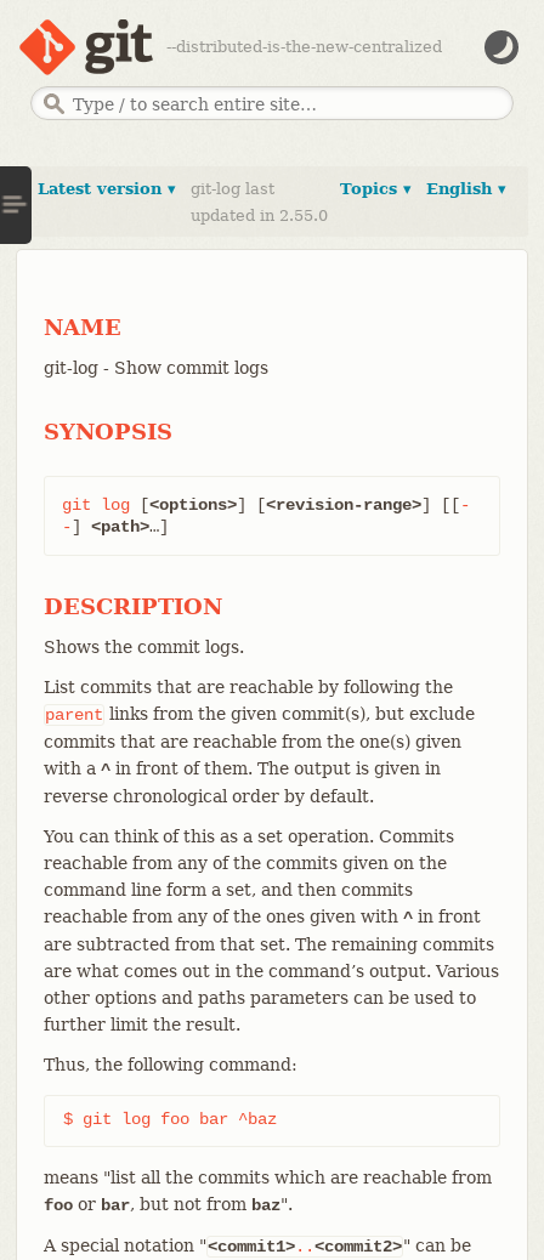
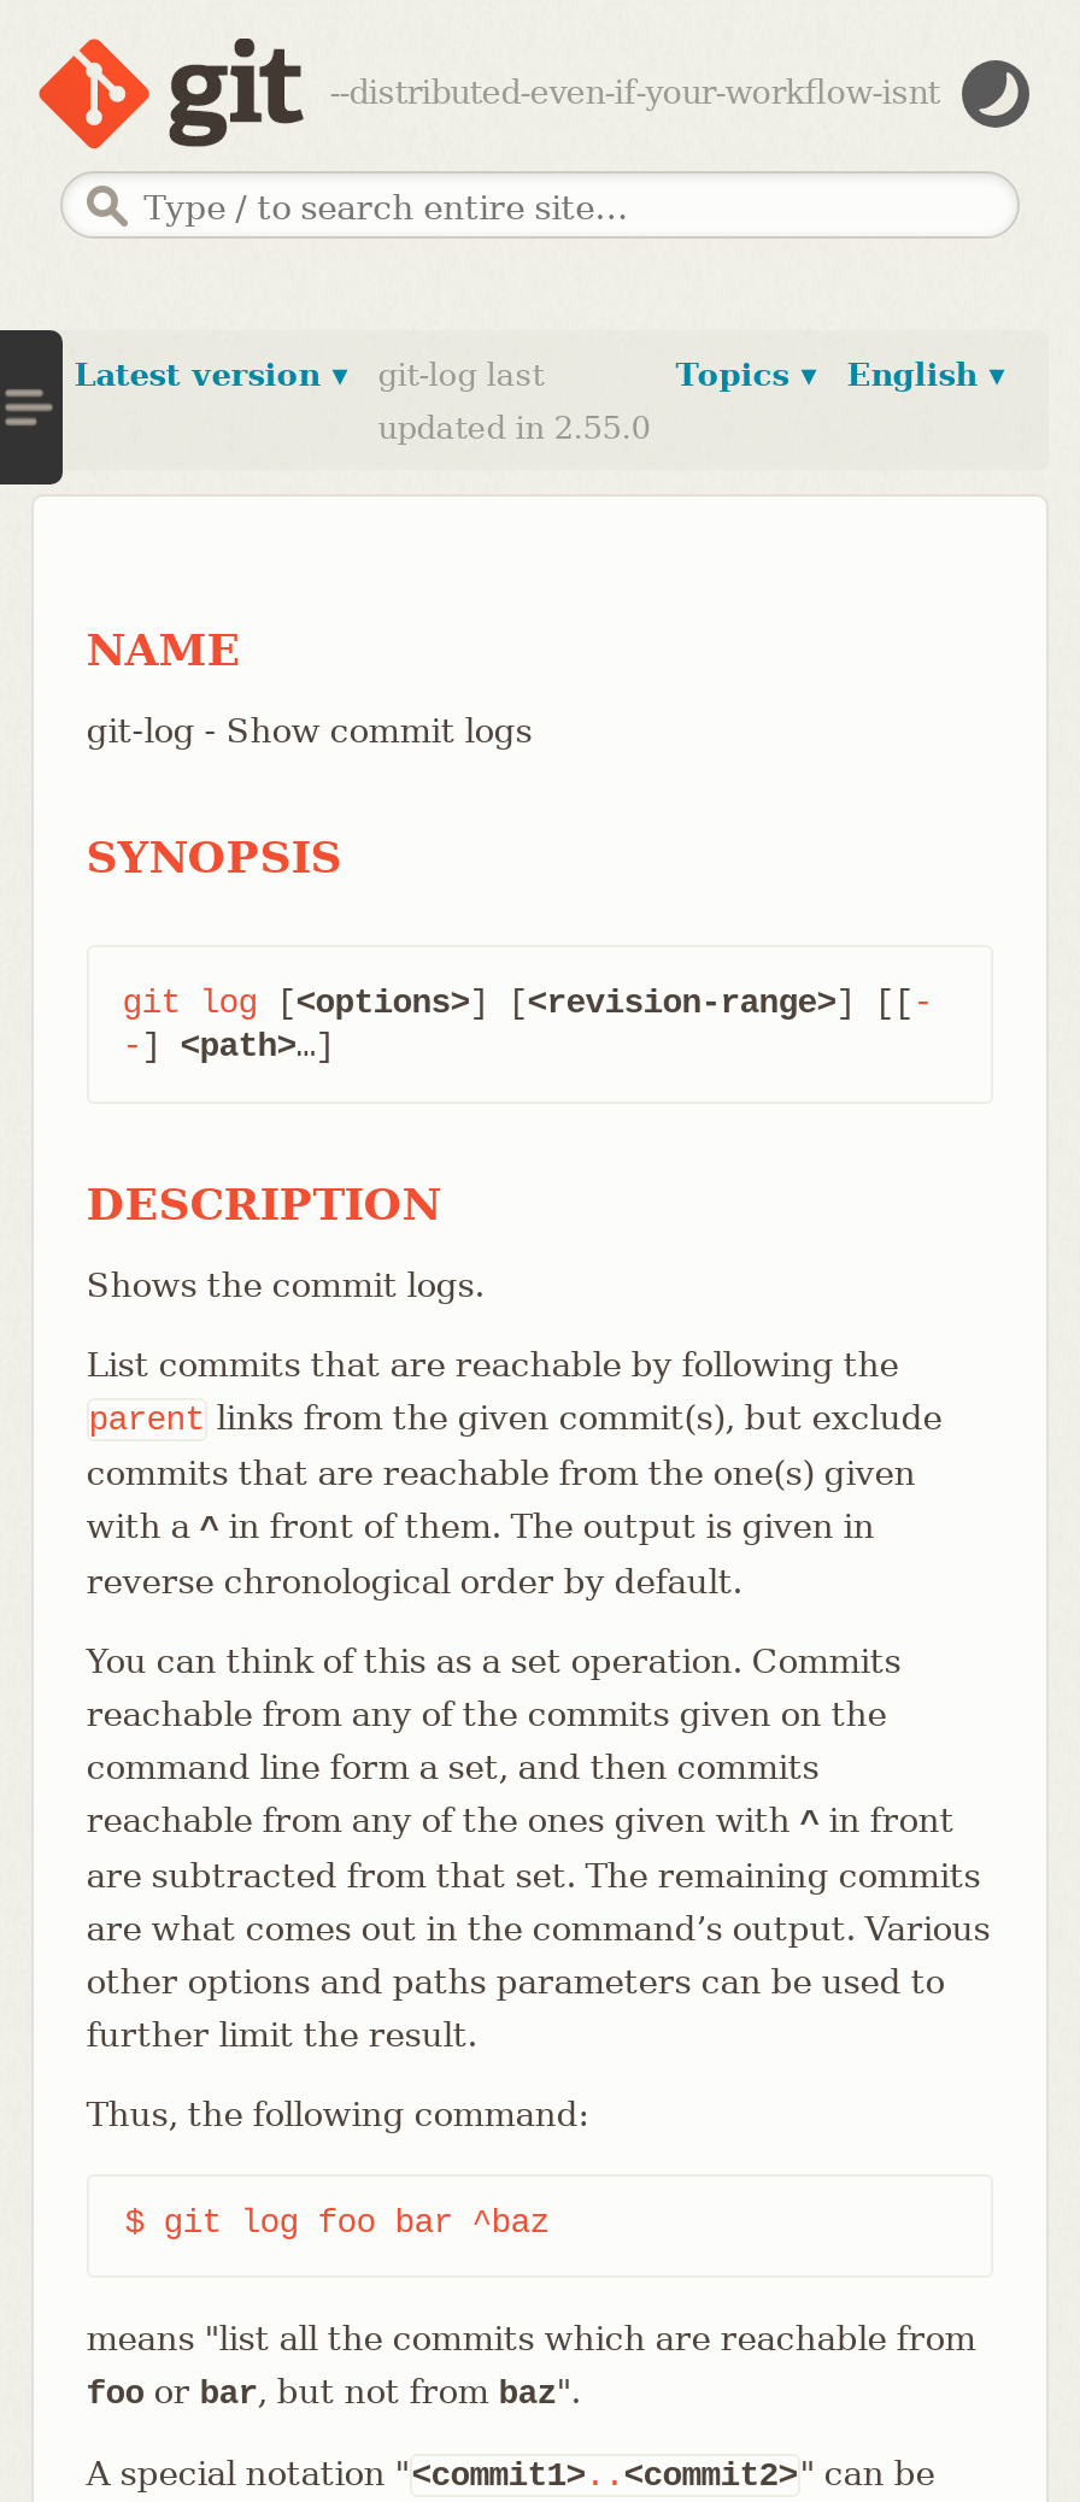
- --distributed-is-the-new-centralized
+ --distributed-even-if-your-workflow-isnt
